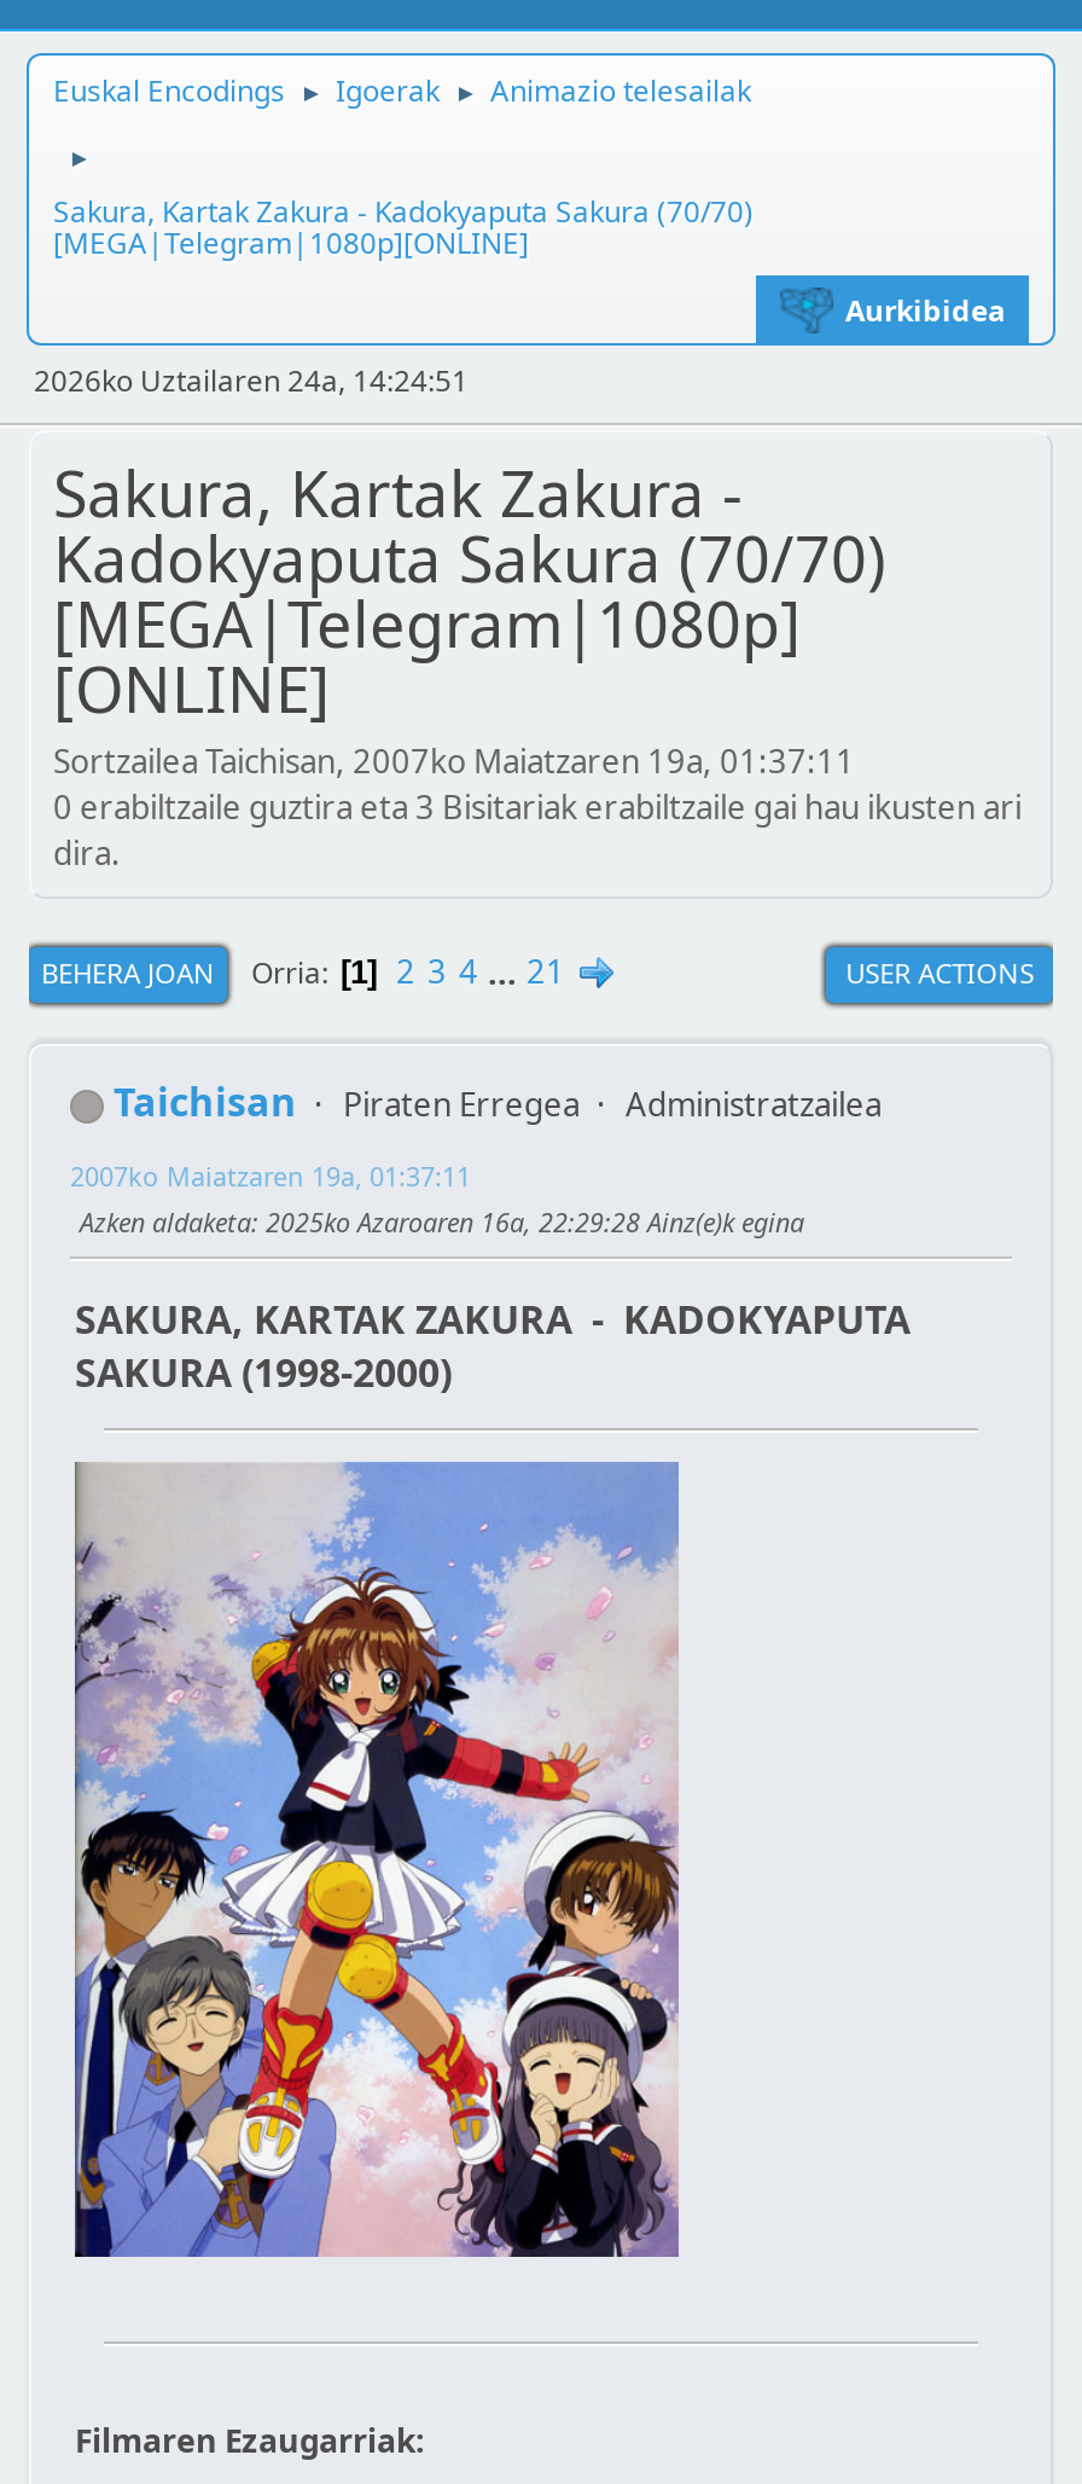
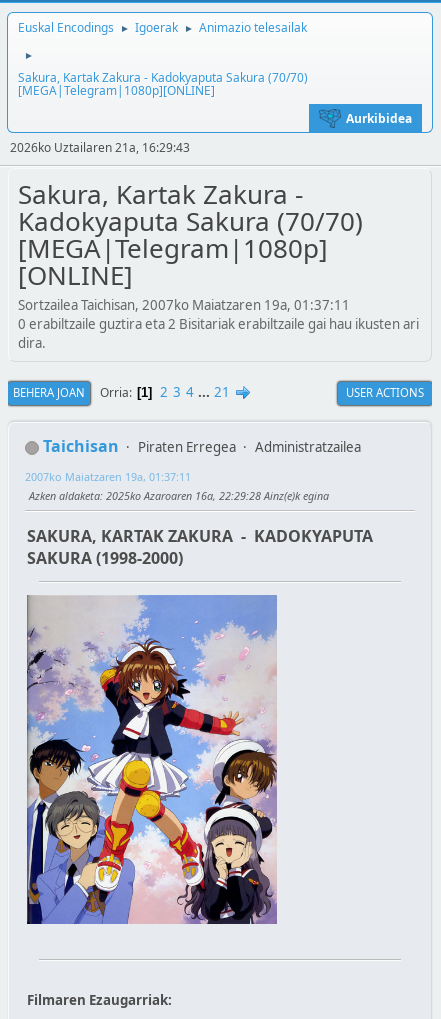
- 2026ko Uztailaren 24a, 14:24:51
+ 2026ko Uztailaren 21a, 16:29:43

- 0 erabiltzaile guztira eta 3 Bisitariak erabiltzaile gai hau ikusten ari
+ 0 erabiltzaile guztira eta 2 Bisitariak erabiltzaile gai hau ikusten ari
